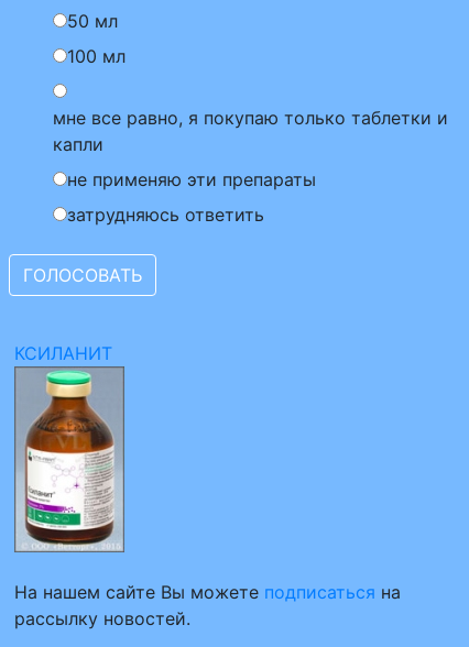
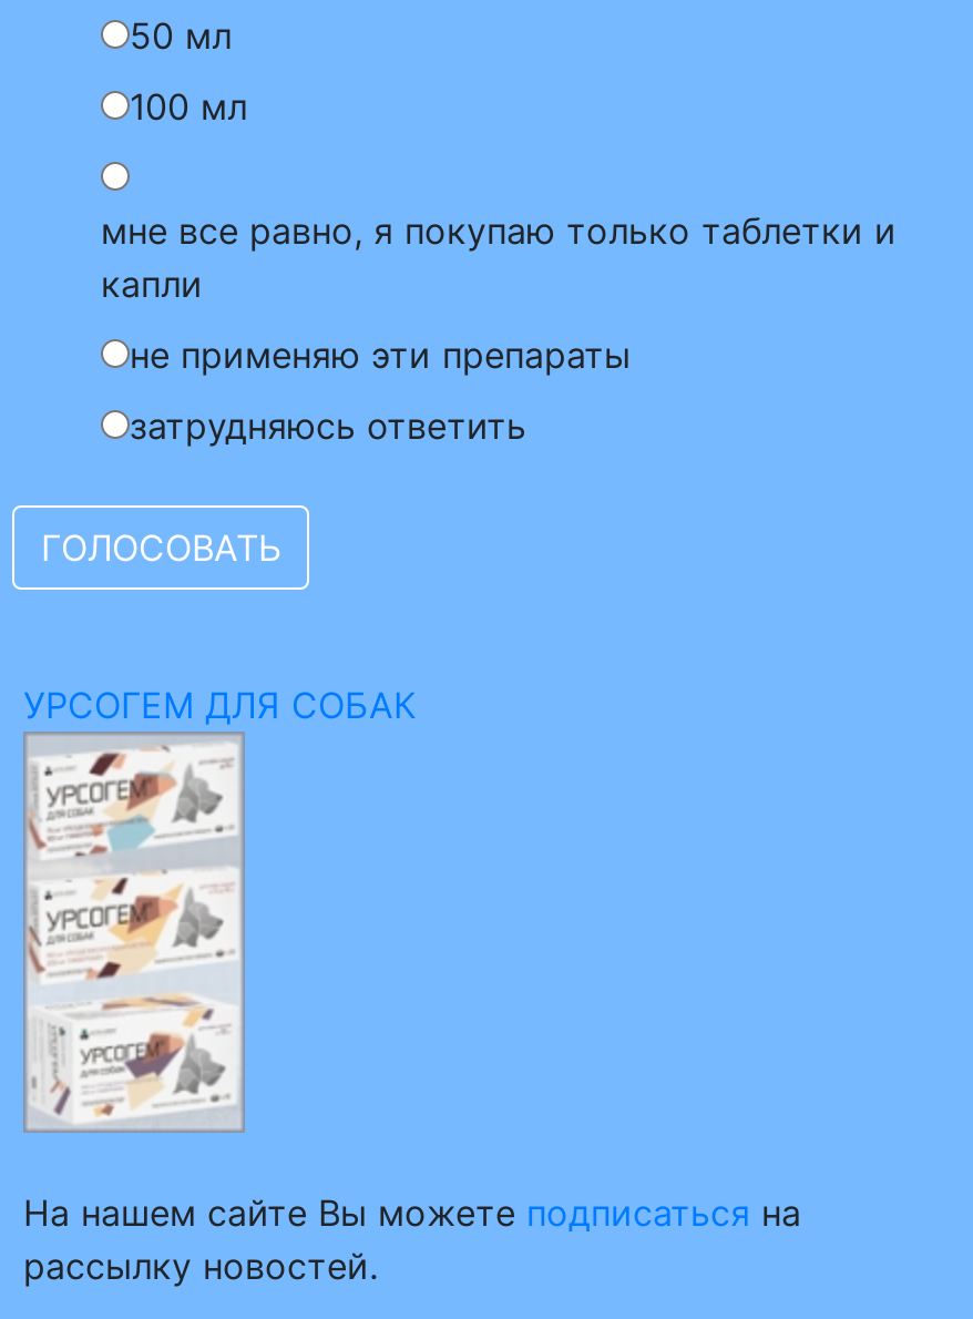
- КСИЛАНИТ
+ УРСОГЕМ ДЛЯ СОБАК

- [image]
+ [image]
